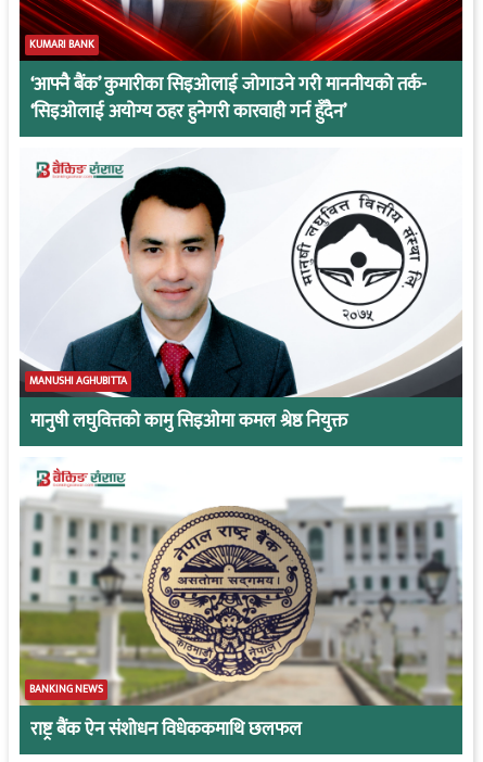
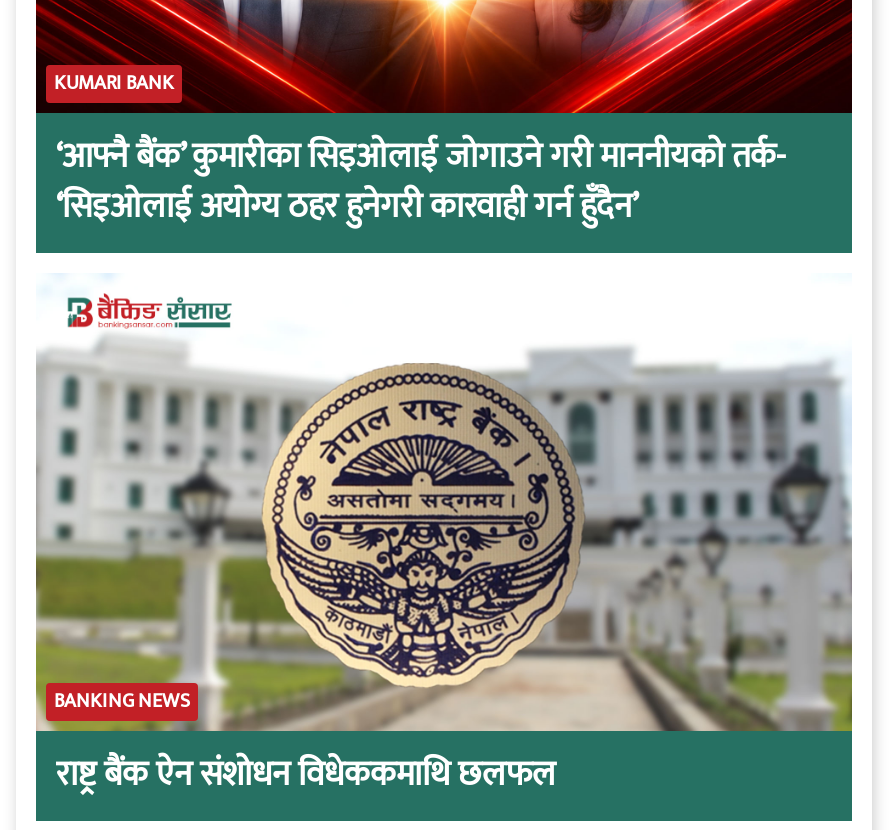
- [image]
- MANUSHI AGHUBITTA
- मानुषी लघुवित्तको कामु सिइओमा कमल श्रेष्ठ नियुक्त
